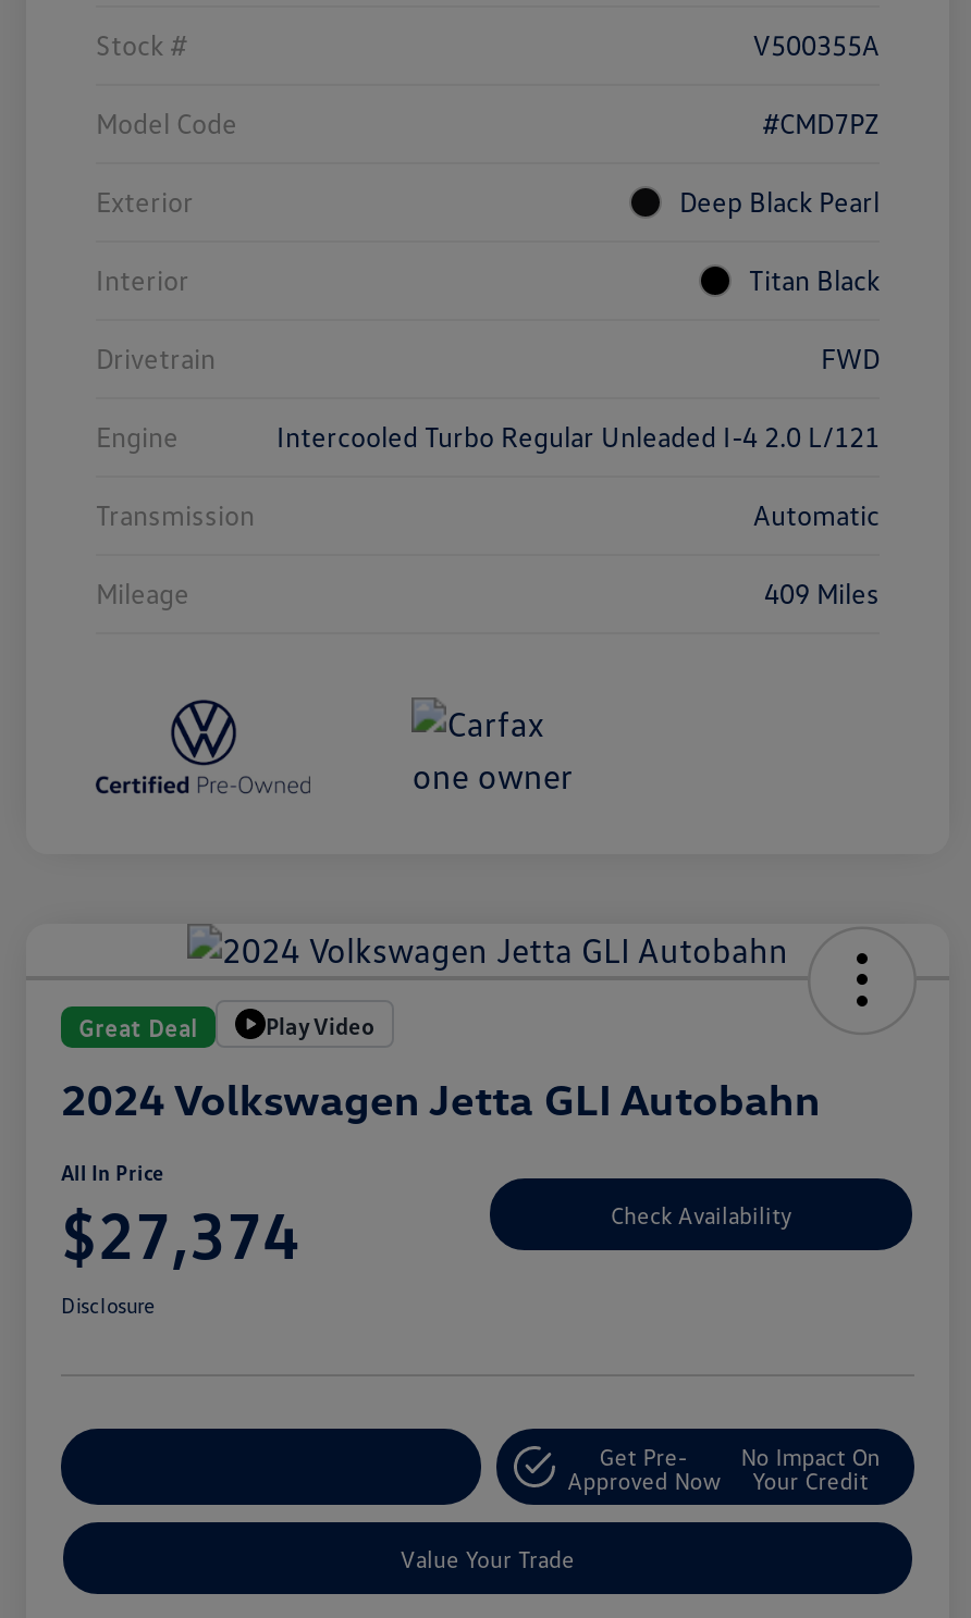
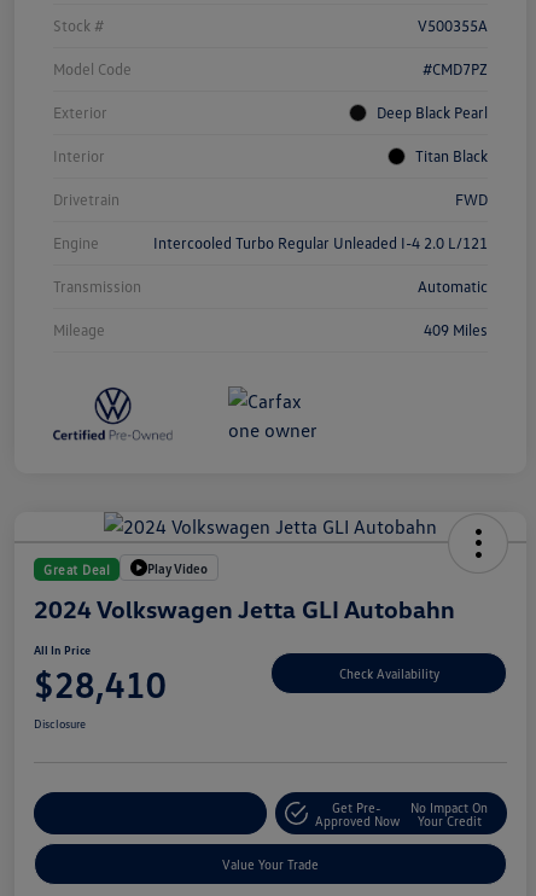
- $27,374
+ $28,410
